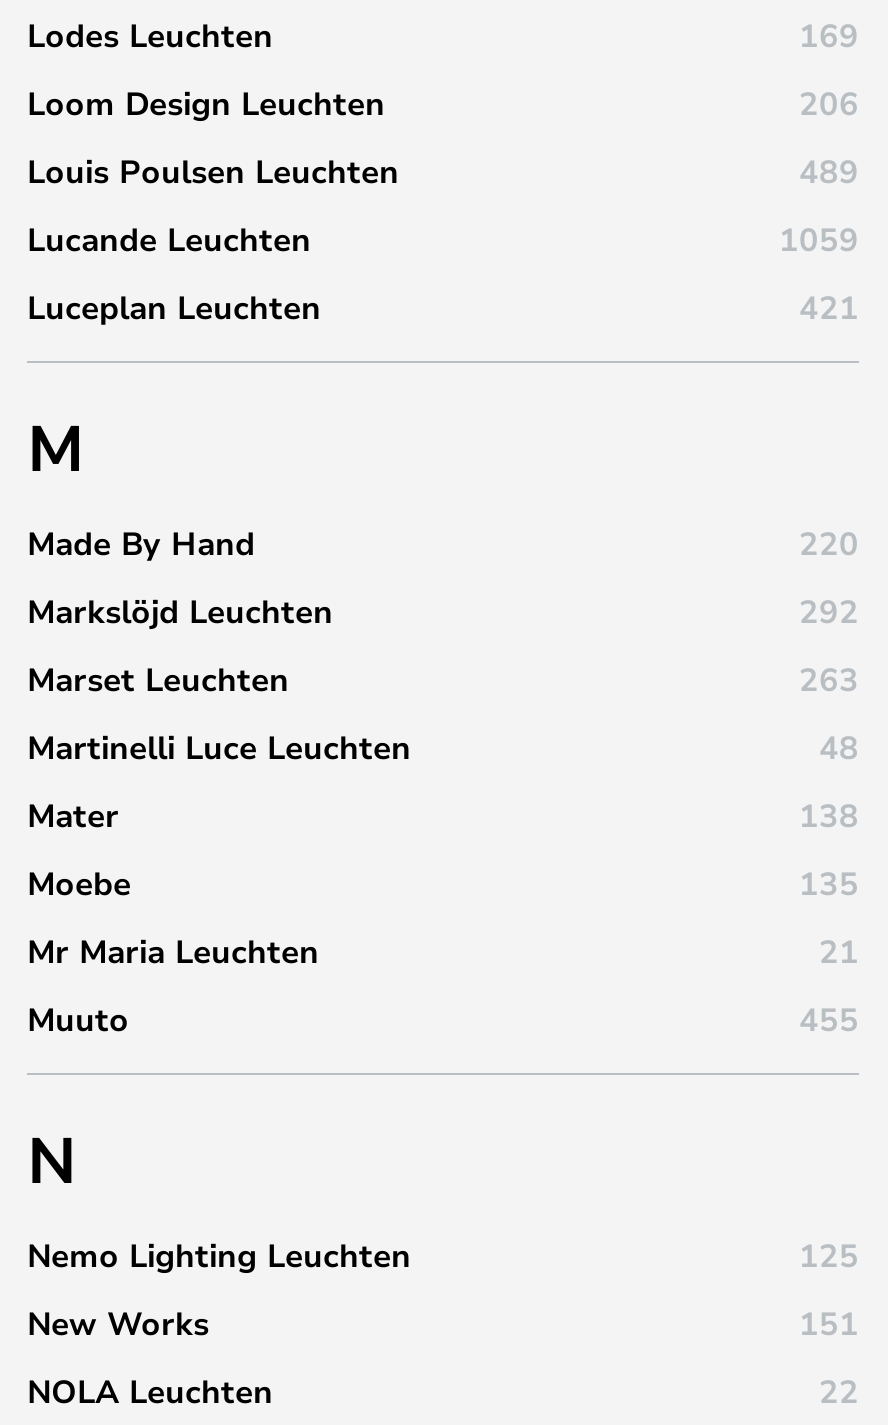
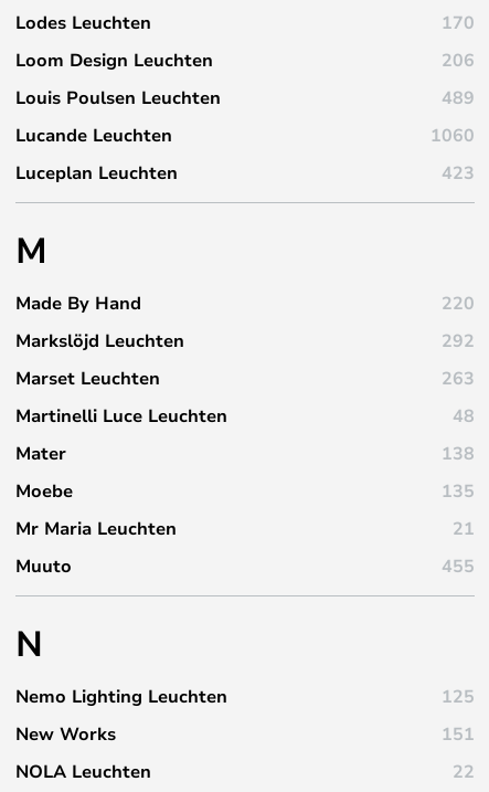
- 169
+ 170

- 1059
+ 1060

- 421
+ 423
